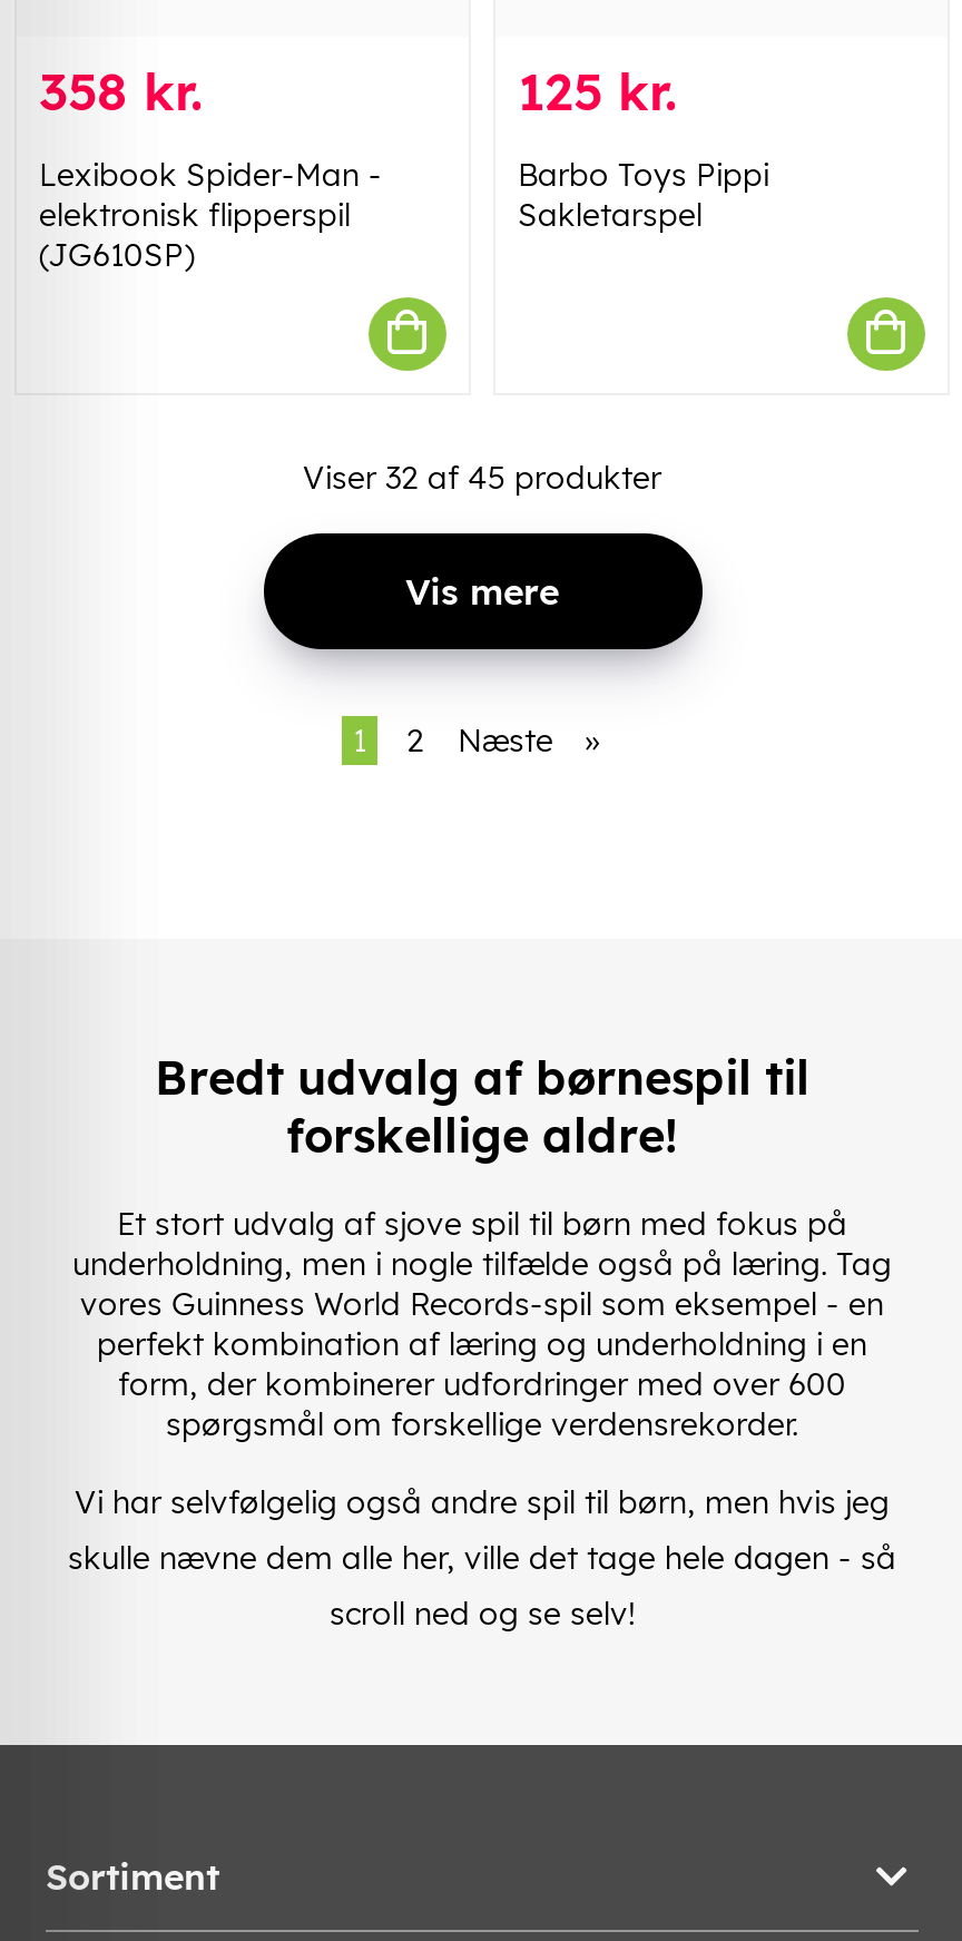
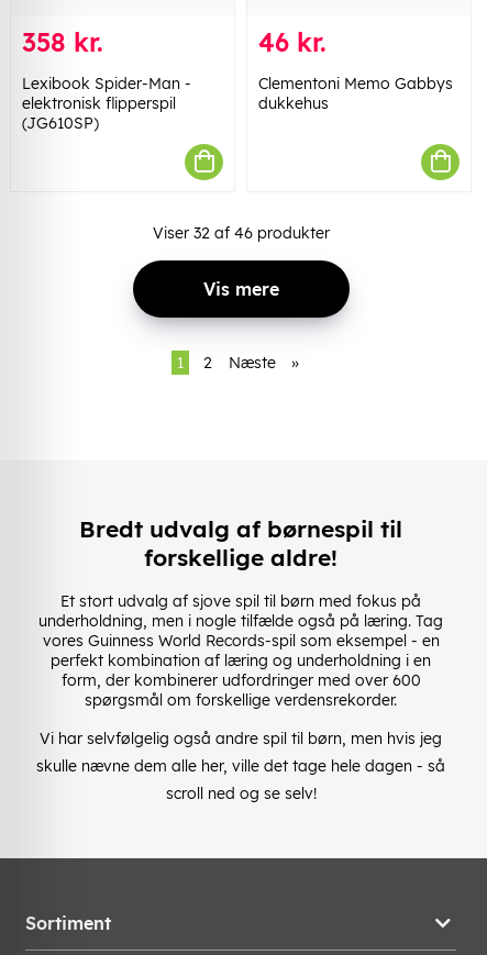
- 125 kr.
+ 46 kr.

- Barbo Toys Pippi
- Sakletarspel
+ Clementoni Memo Gabbys
+ dukkehus

- Viser 32 af 45 produkter
+ Viser 32 af 46 produkter
